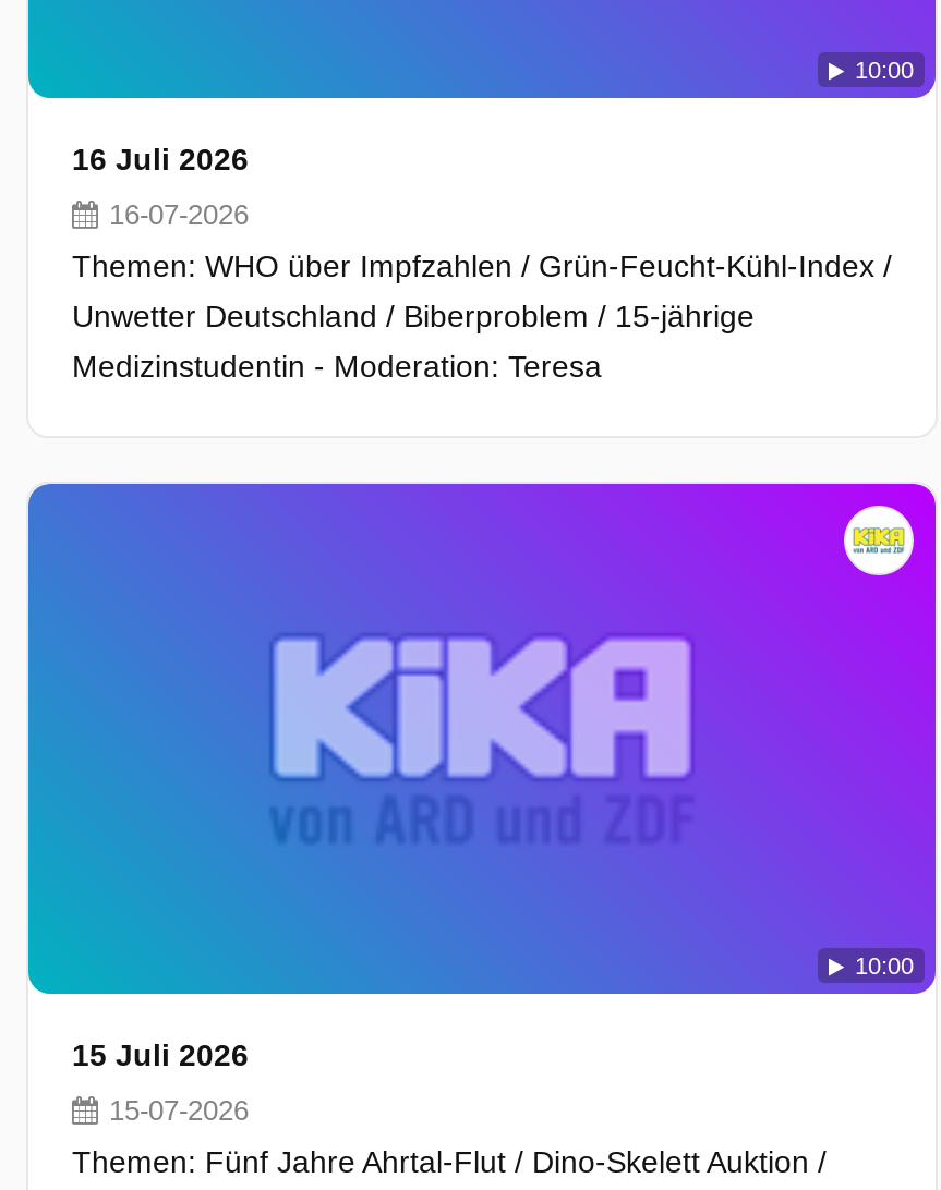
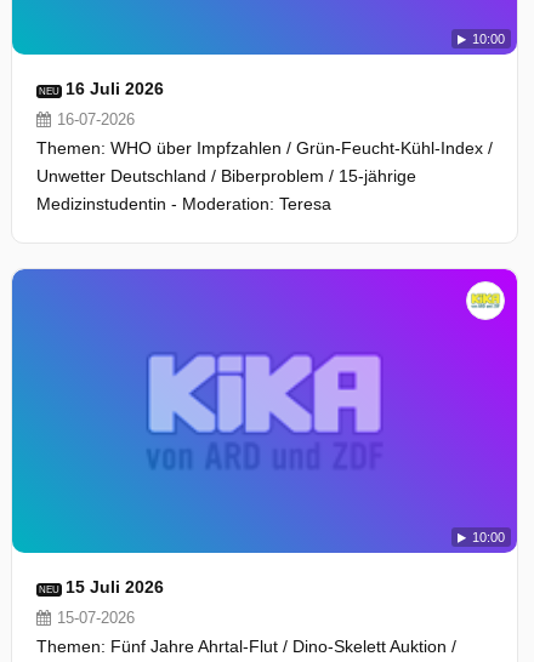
- 16 Juli 2026
+ NEU 16 Juli 2026

- 15 Juli 2026
+ NEU 15 Juli 2026
